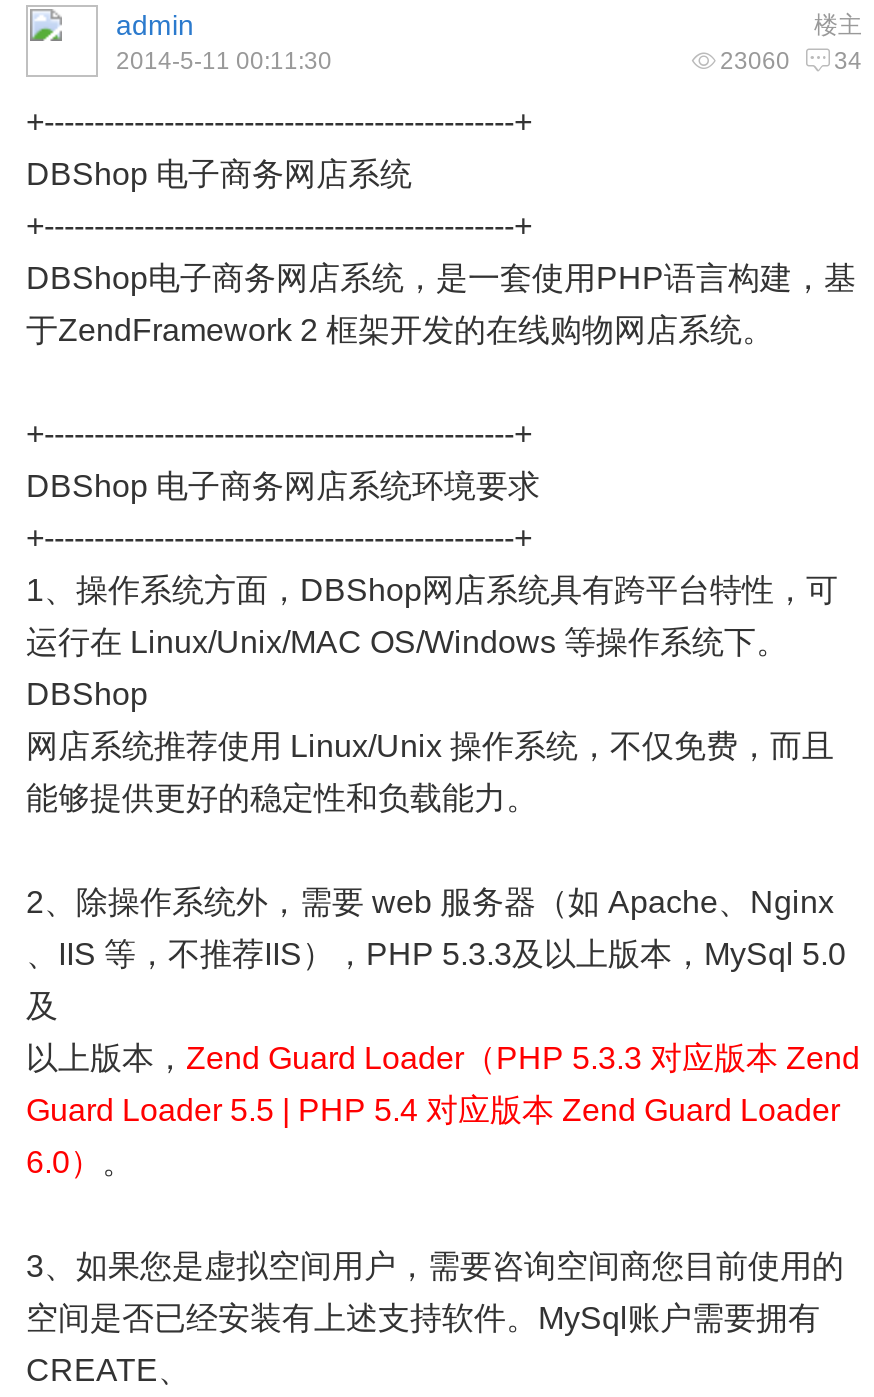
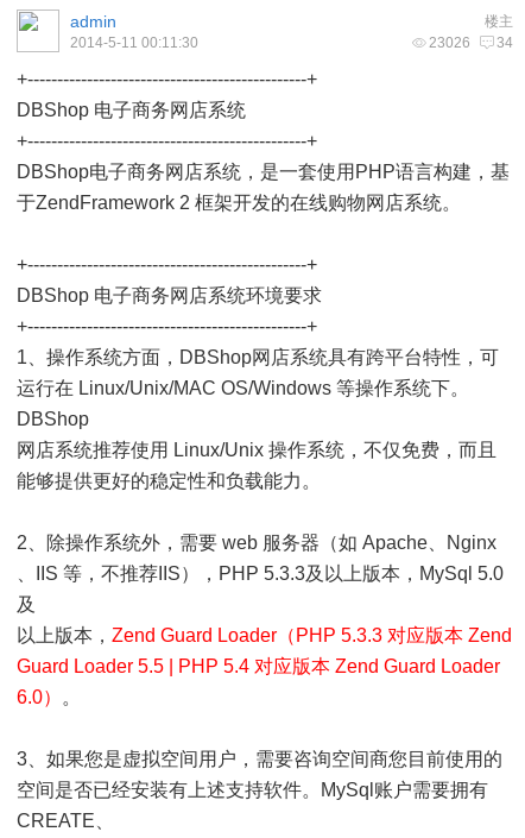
- 23060 34
+ 23026 34
